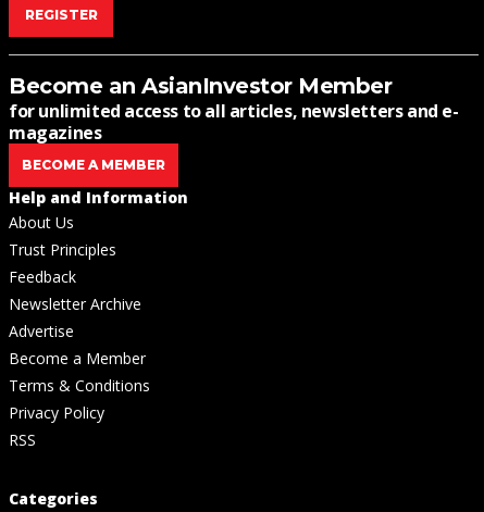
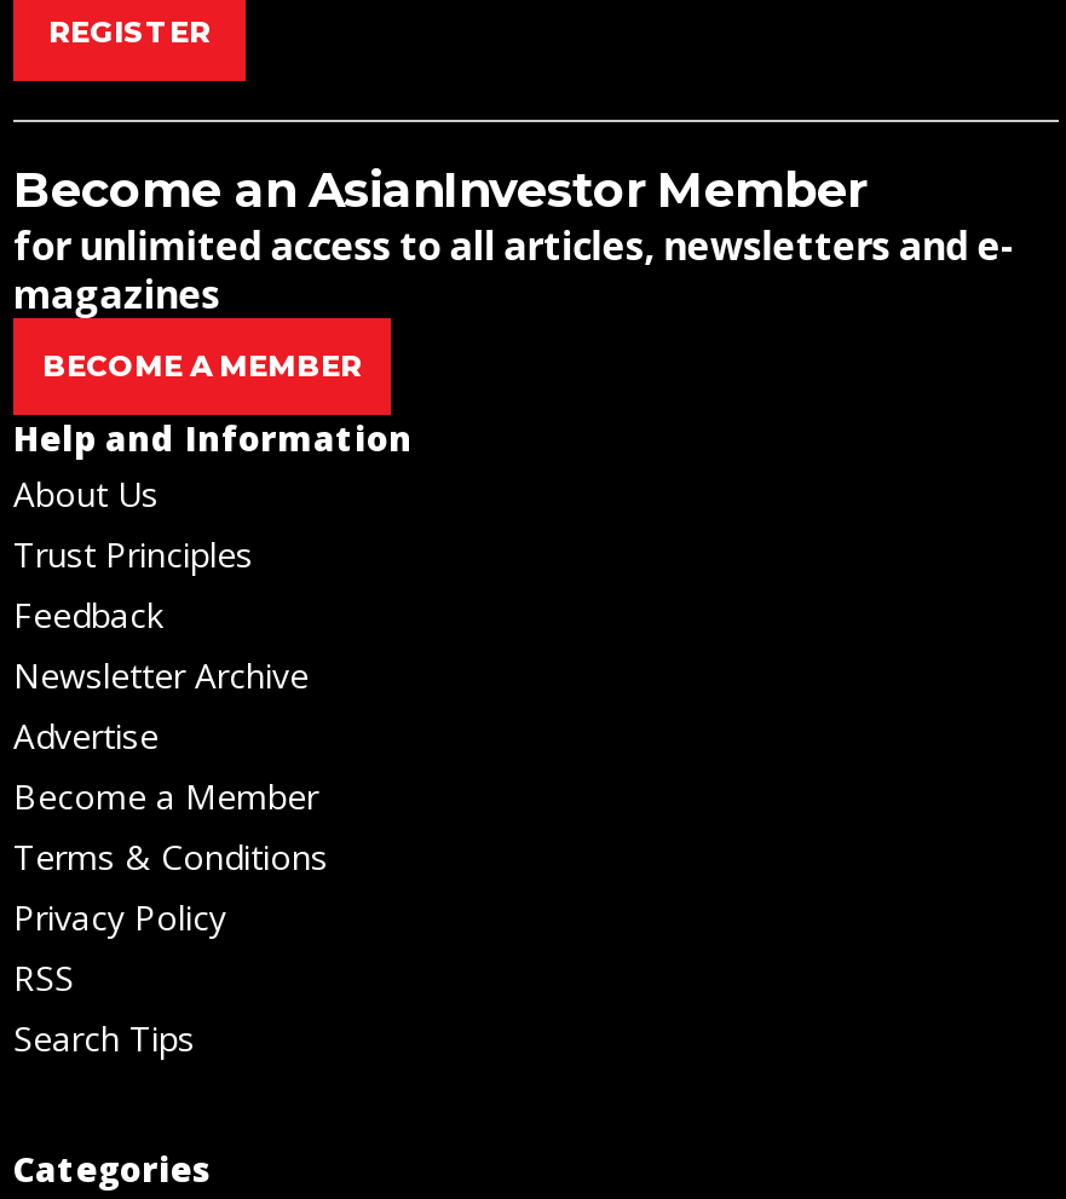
+ Search Tips
